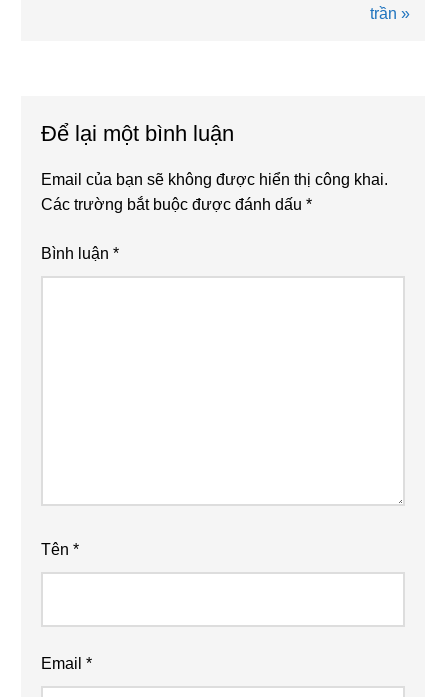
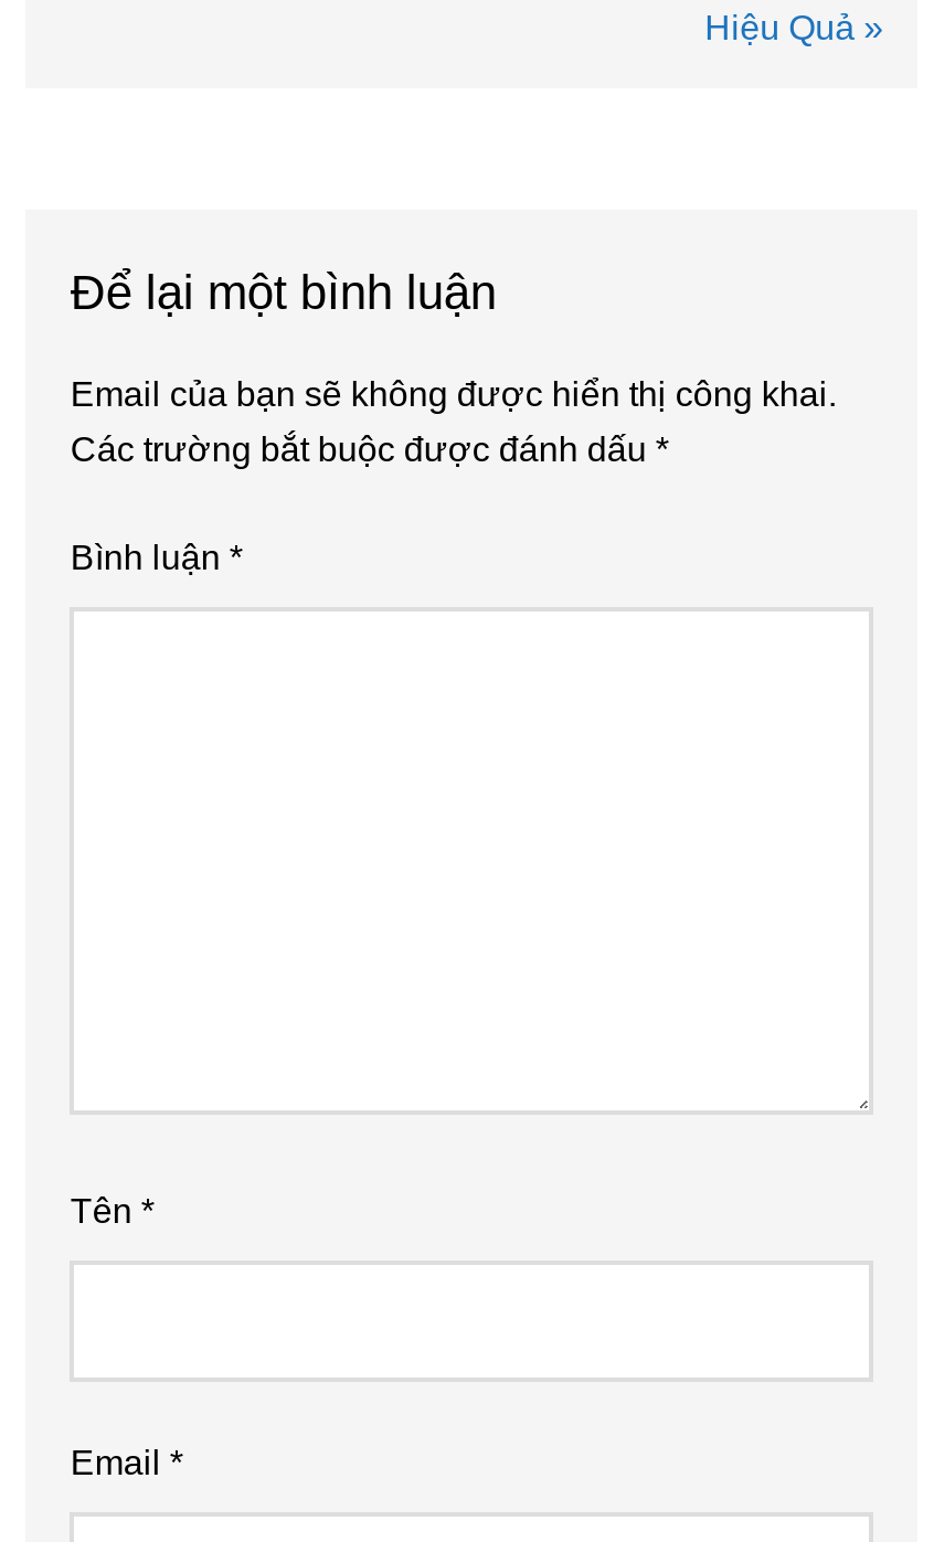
- trần »
+ Hiệu Quả »
